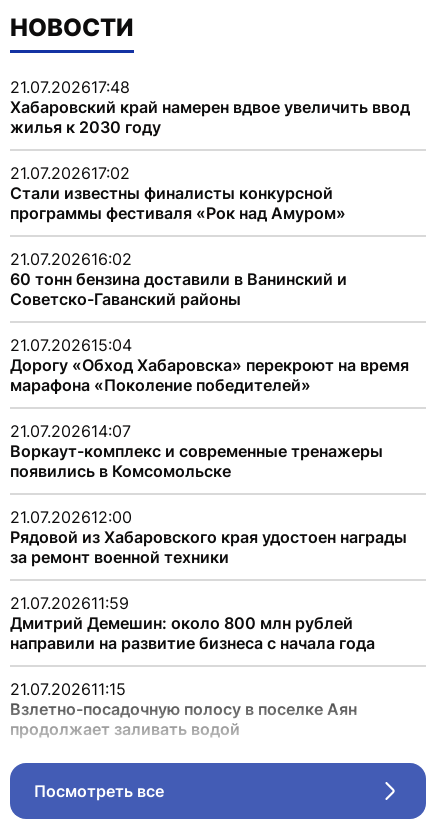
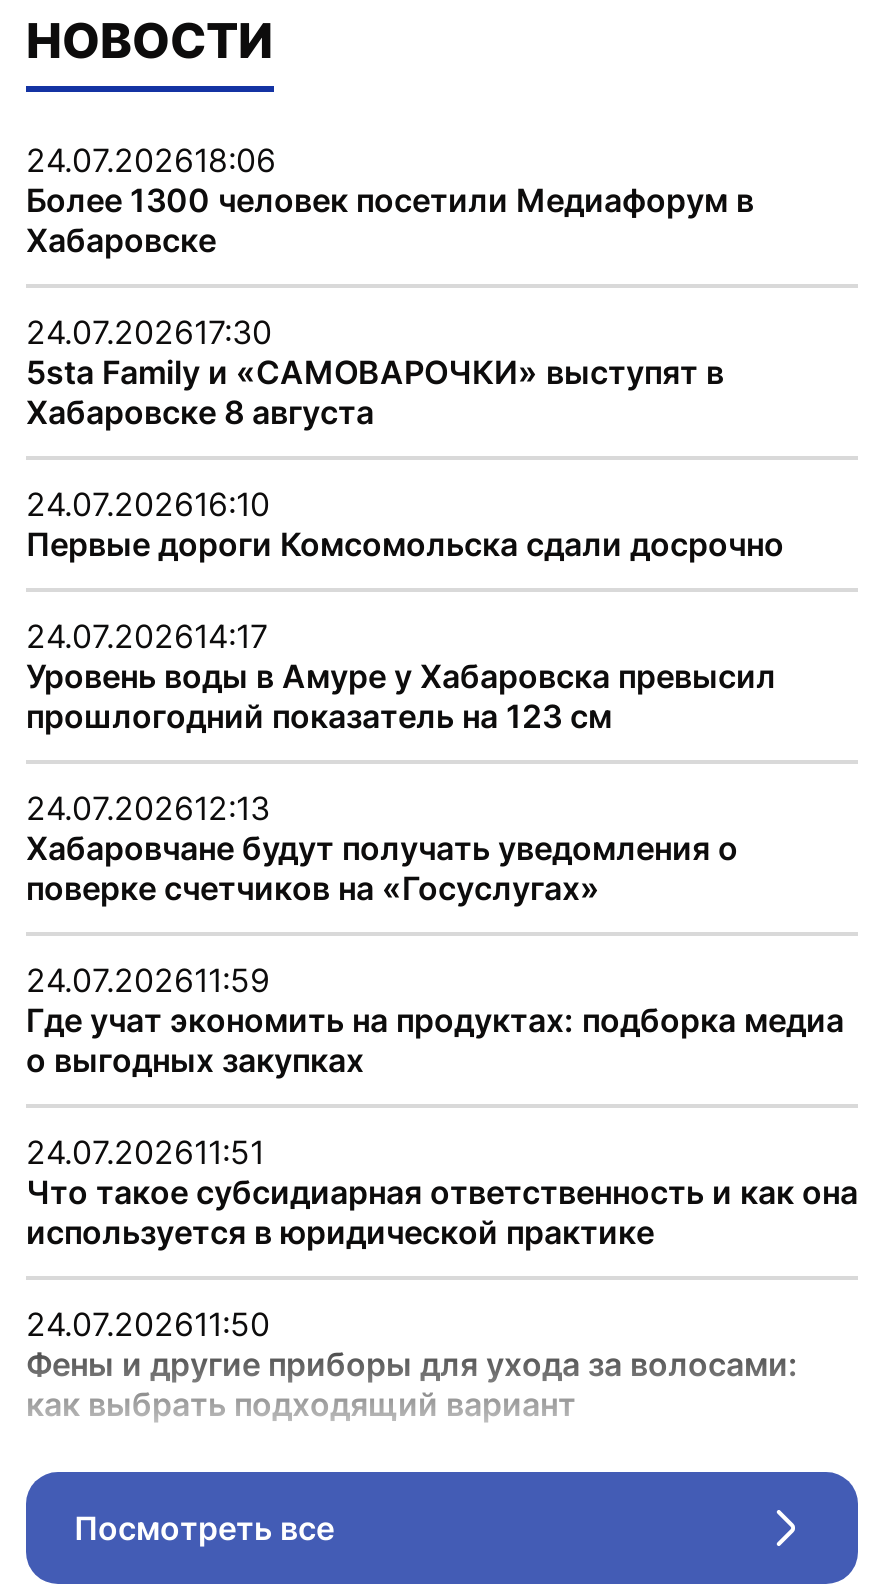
- 21.07.202617:48
- Хабаровский край намерен вдвое увеличить ввод
- жилья к 2030 году
+ 24.07.202618:06
+ Более 1300 человек посетили Медиафорум в
+ Хабаровске

- 21.07.202617:02
- Стали известны финалисты конкурсной
- программы фестиваля «Рок над Амуром»
+ 24.07.202617:30
+ 5sta Family и «САМОВАРОЧКИ» выступят в
+ Хабаровске 8 августа

- 21.07.202616:02
- 60 тонн бензина доставили в Ванинский и
- Советско-Гаванский районы
+ 24.07.202616:10
+ Первые дороги Комсомольска сдали досрочно

- 21.07.202615:04
- Дорогу «Обход Хабаровска» перекроют на время
- марафона «Поколение победителей»
+ 24.07.202614:17
+ Уровень воды в Амуре у Хабаровска превысил
+ прошлогодний показатель на 123 см

- 21.07.202614:07
- Воркаут-комплекс и современные тренажеры
- появились в Комсомольске
+ 24.07.202612:13
+ Хабаровчане будут получать уведомления о
+ поверке счетчиков на «Госуслугах»

- 21.07.202612:00
- Рядовой из Хабаровского края удостоен награды
- за ремонт военной техники
+ 24.07.202611:59
+ Где учат экономить на продуктах: подборка медиа
+ о выгодных закупках

- 21.07.202611:59
- Дмитрий Демешин: около 800 млн рублей
- направили на развитие бизнеса с начала года
+ 24.07.202611:51
+ Что такое субсидиарная ответственность и как она
+ используется в юридической практике

- 21.07.202611:15
- Взлетно-посадочную полосу в поселке Аян
- продолжает заливать водой
+ 24.07.202611:50
+ Фены и другие приборы для ухода за волосами:
+ как выбрать подходящий вариант
